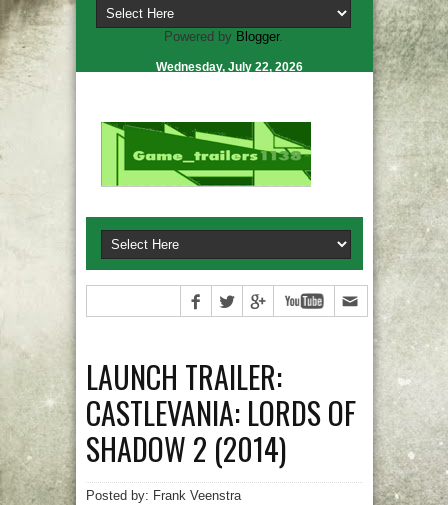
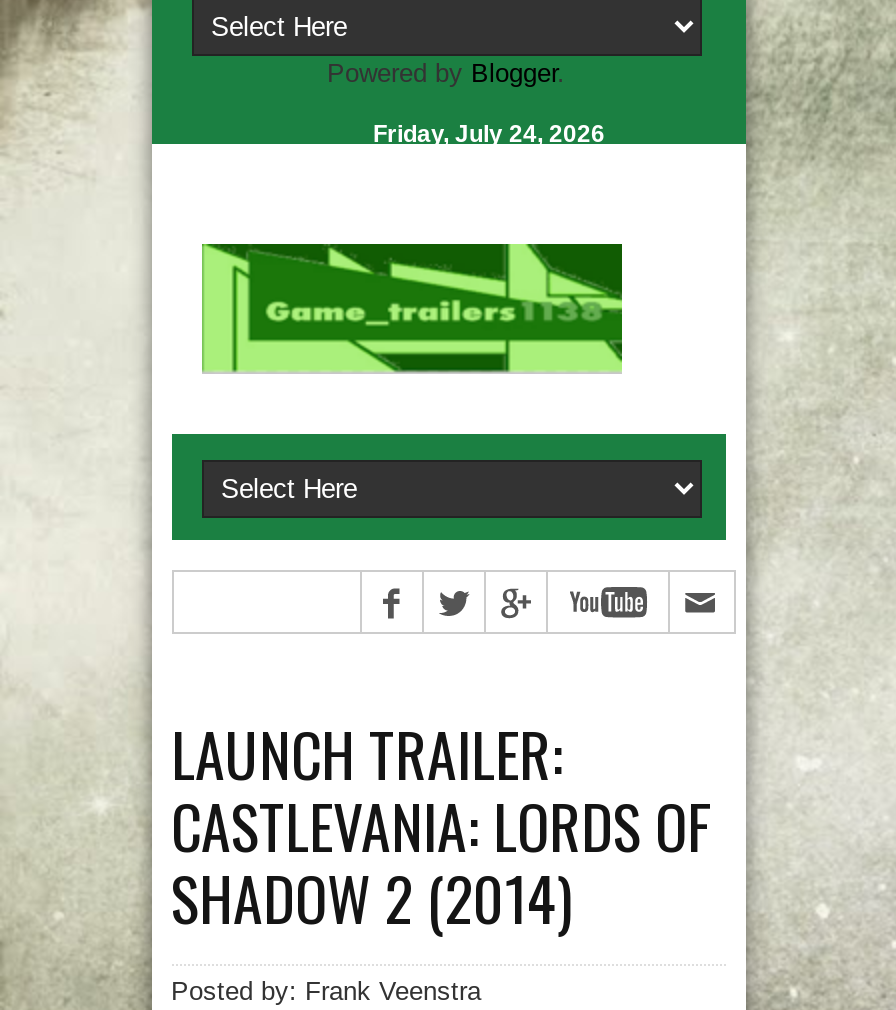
- Wednesday, July 22, 2026
+ Friday, July 24, 2026
